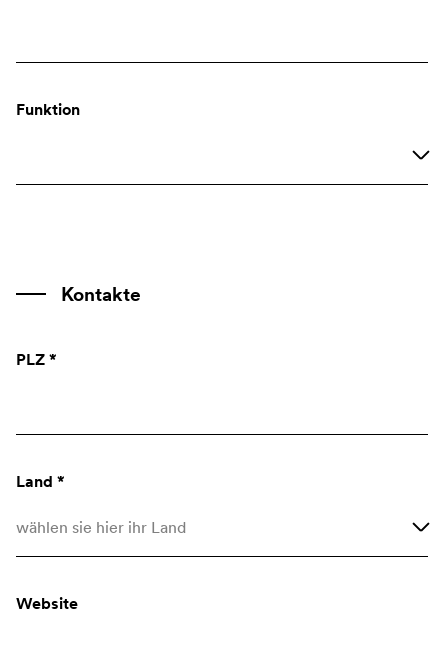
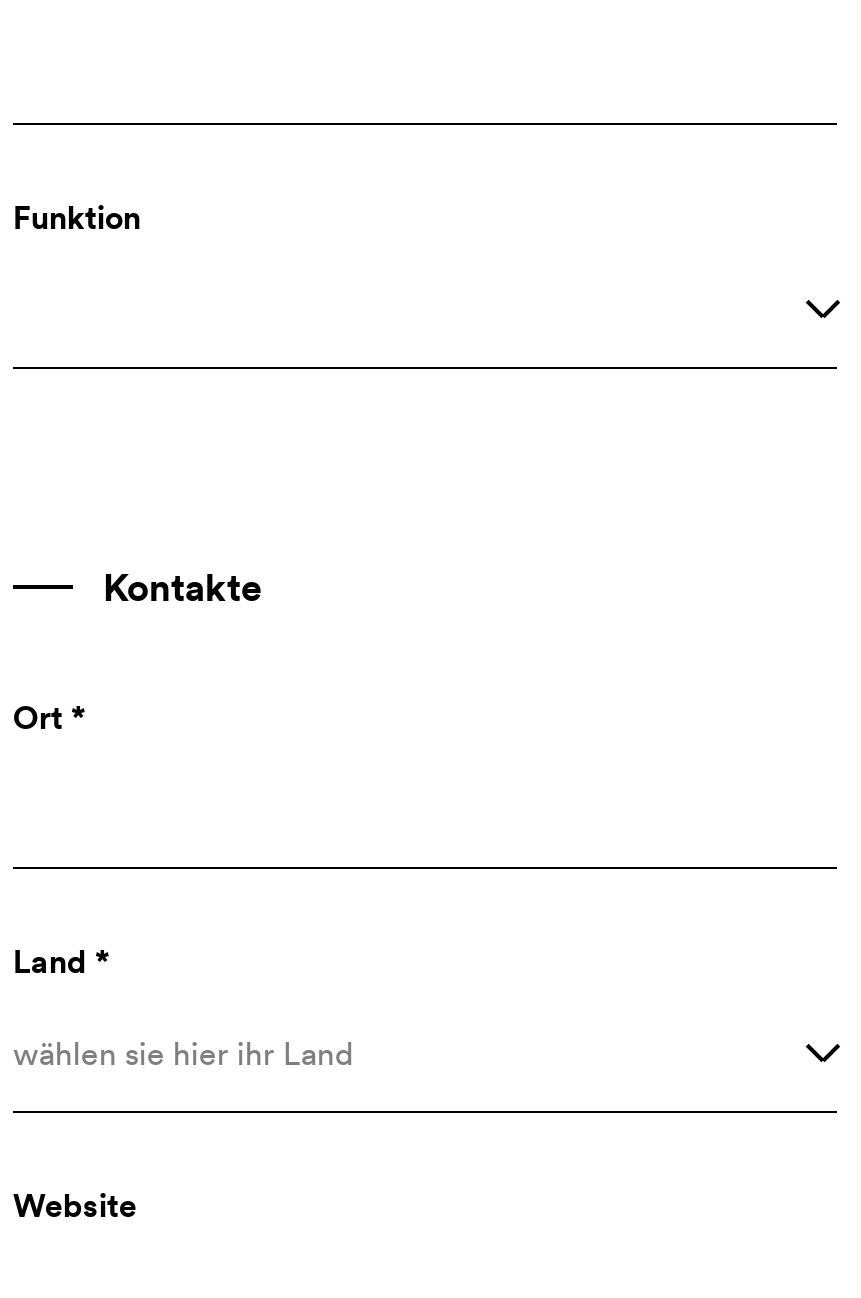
- PLZ *
+ Ort *
